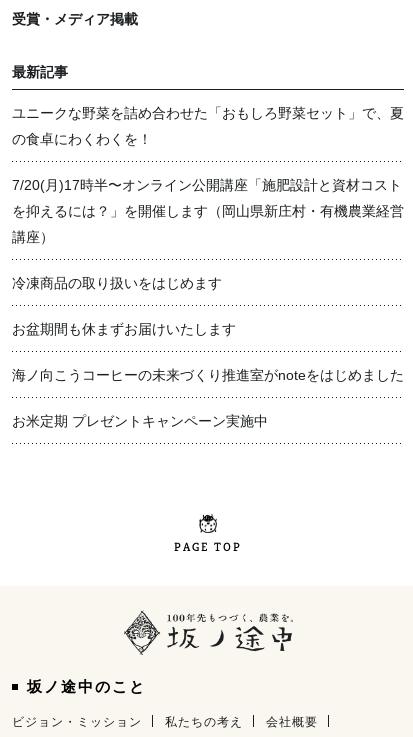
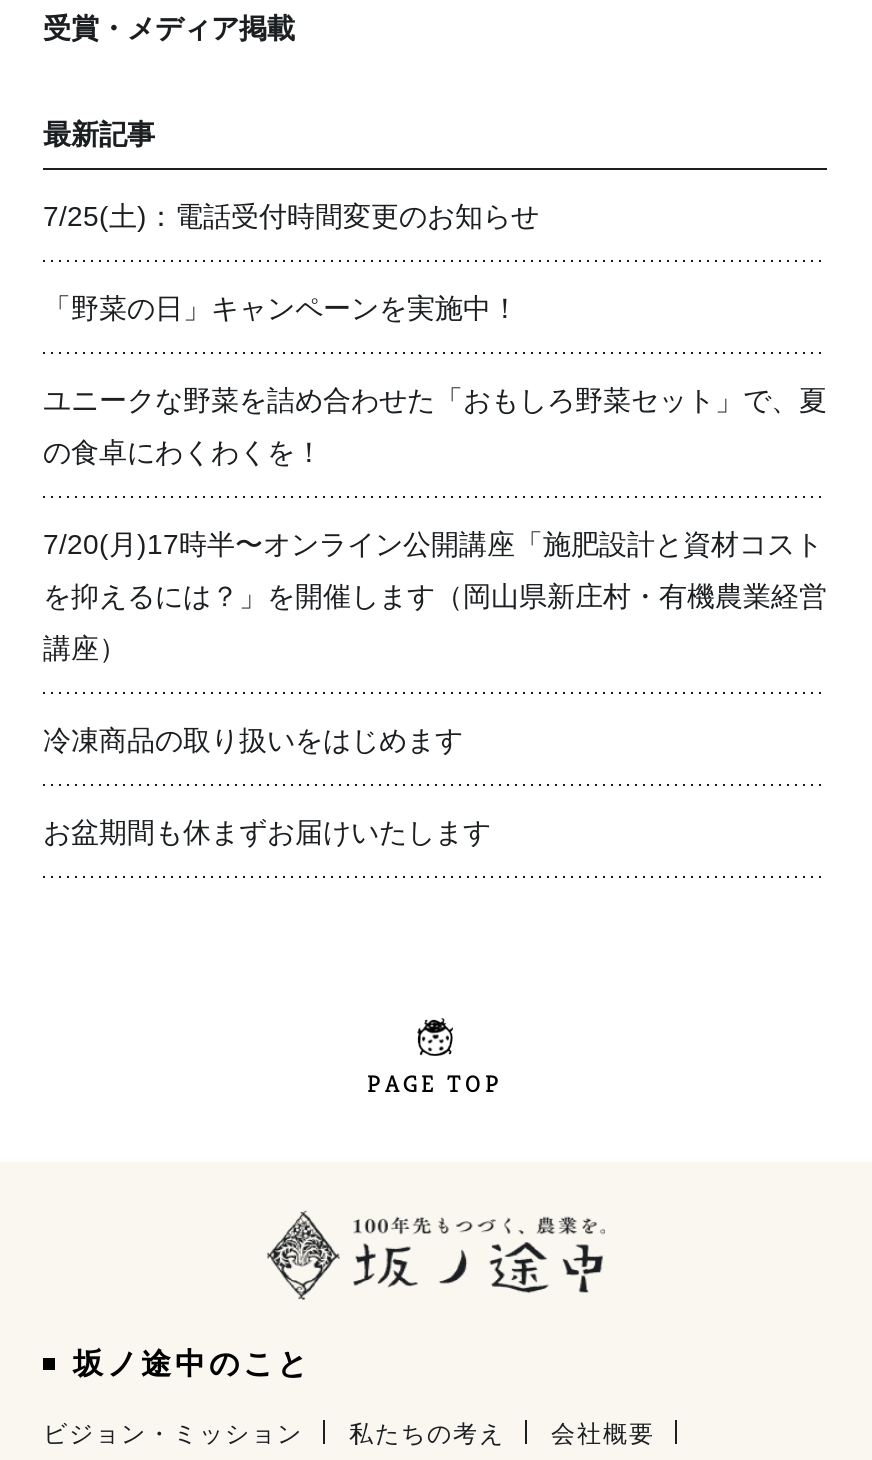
+ 7/25(土)：電話受付時間変更のお知らせ
+ 「野菜の日」キャンペーンを実施中！

moved down: ユニークな野菜を詰め合わせた「おもしろ野菜セット」で、夏 | の食卓にわくわくを！ | 7/20(月)17時半〜オンライン公開講座「施肥設計と資材コスト | を抑えるには？」を開催します（岡山県新庄村・有機農業経営 | 講座） | 冷凍商品の取り扱いをはじめます | お盆期間も休まずお届けいたします

- 海ノ向こうコーヒーの未来づくり推進室がnoteをはじめました
- お米定期 プレゼントキャンペーン実施中
